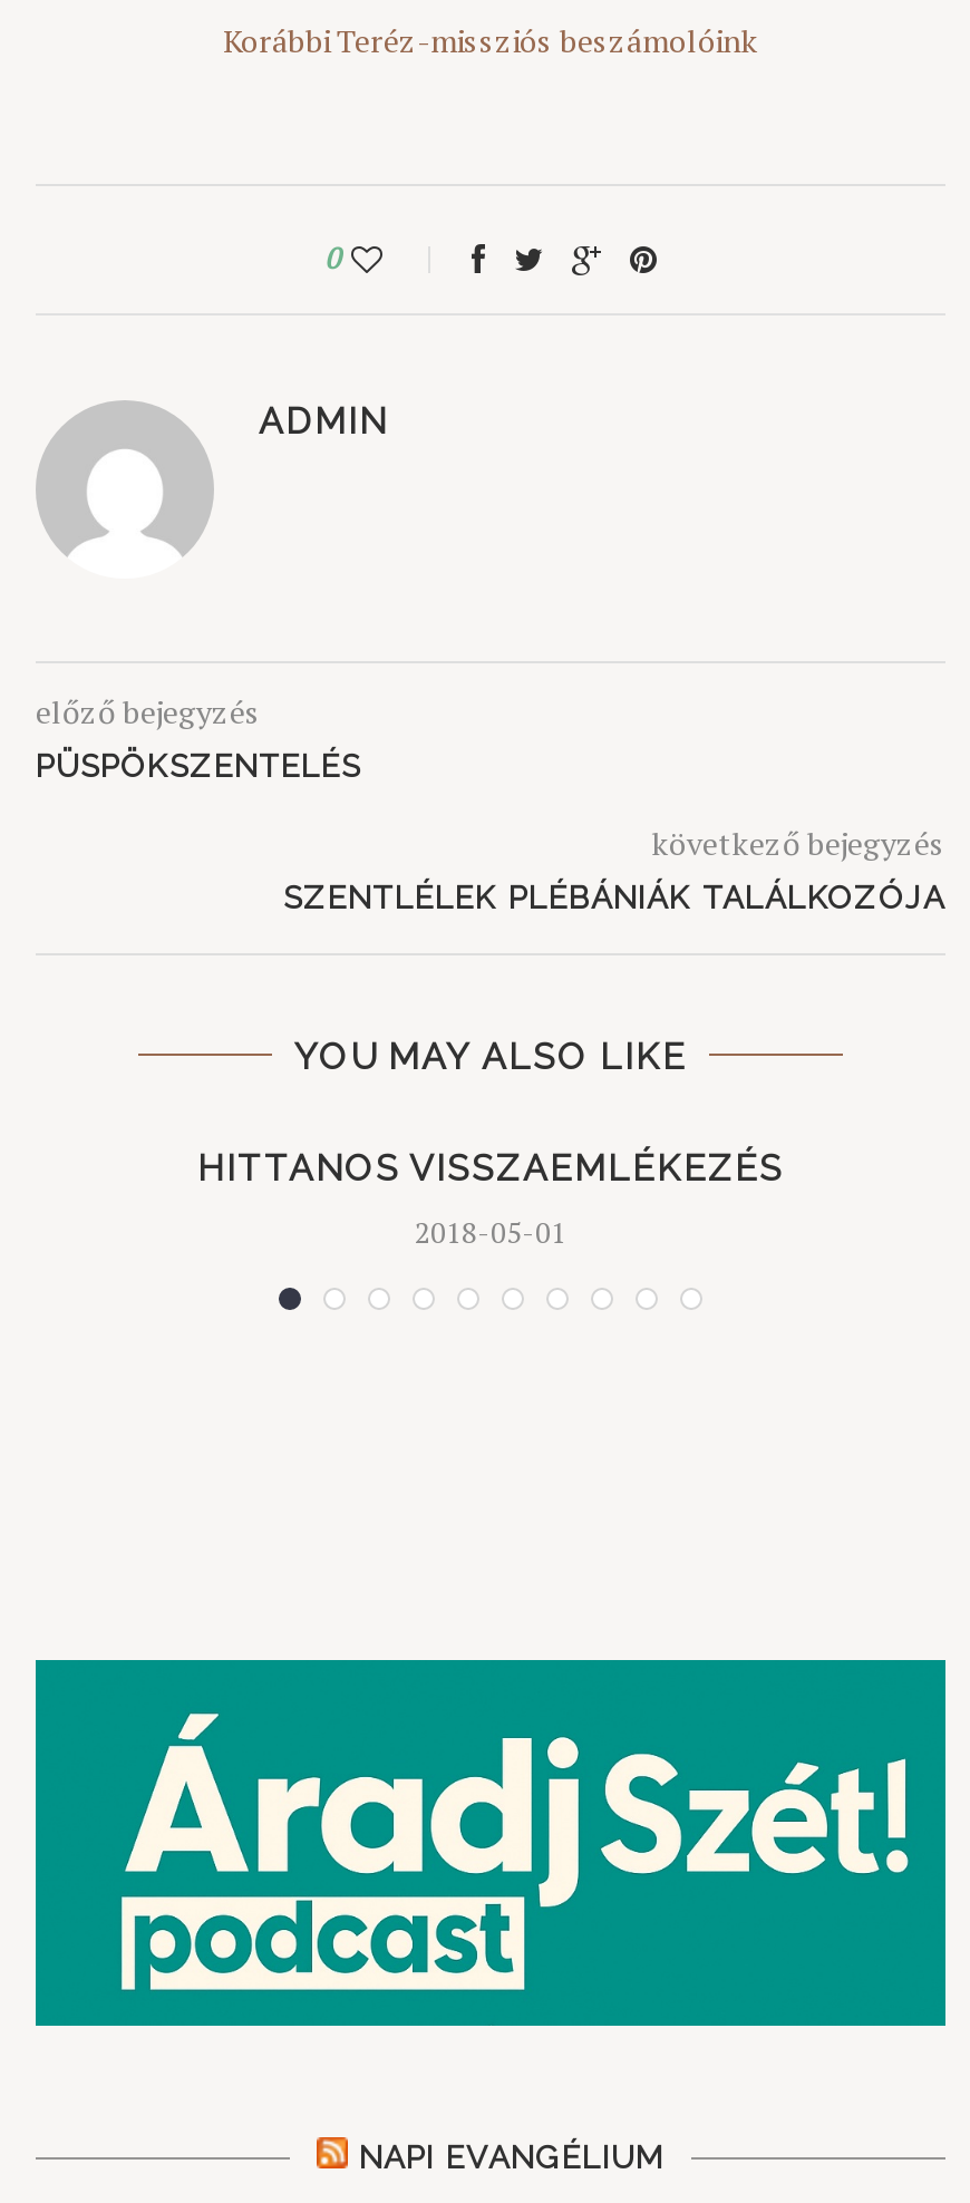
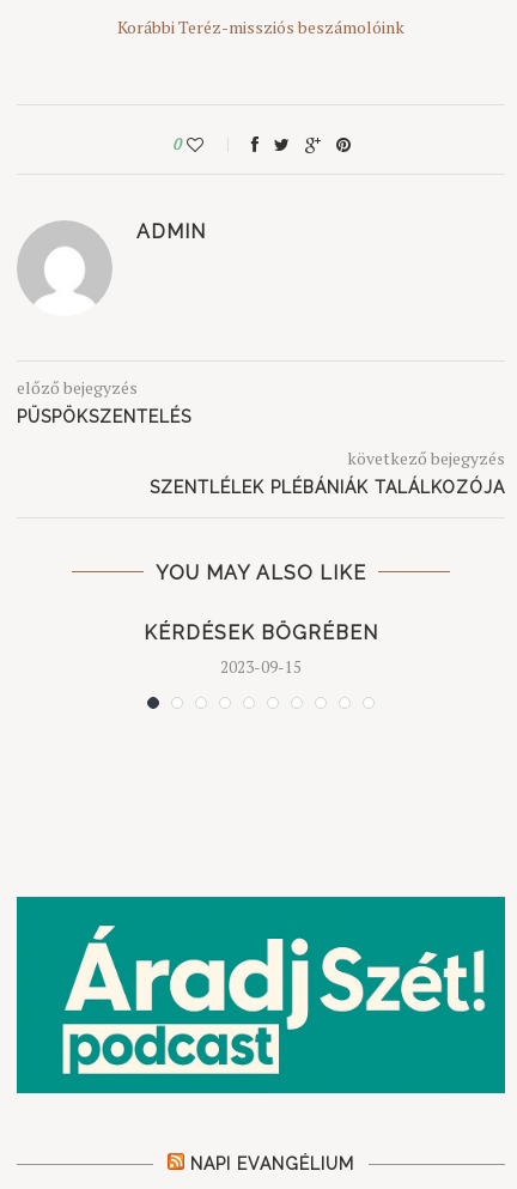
- HITTANOS VISSZAEMLÉKEZÉS
+ KÉRDÉSEK BÖGRÉBEN

- 2018-05-01
+ 2023-09-15
